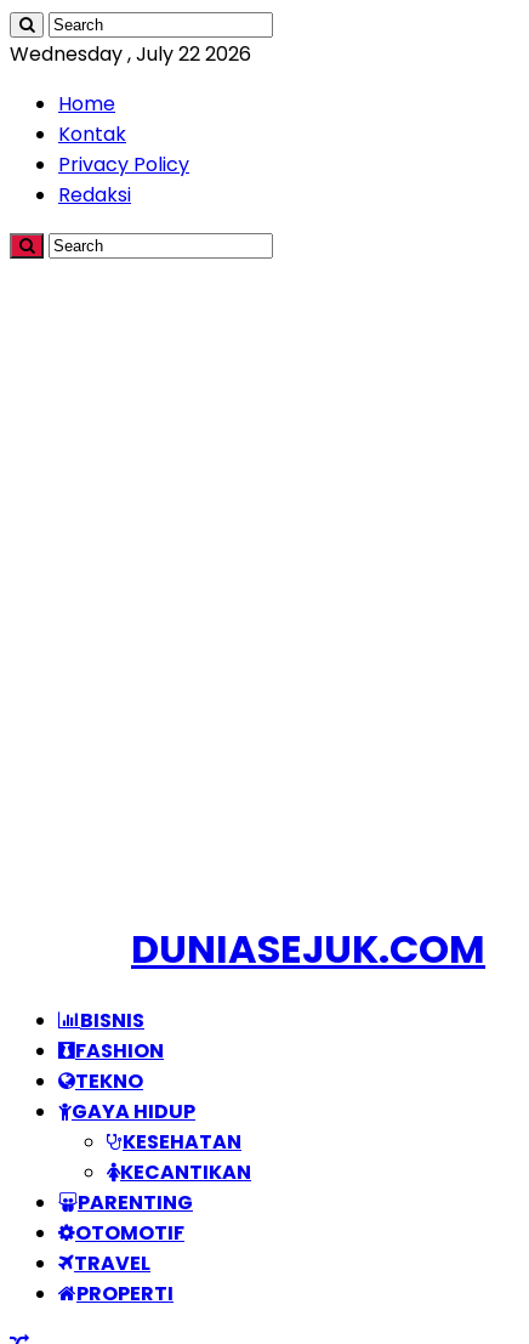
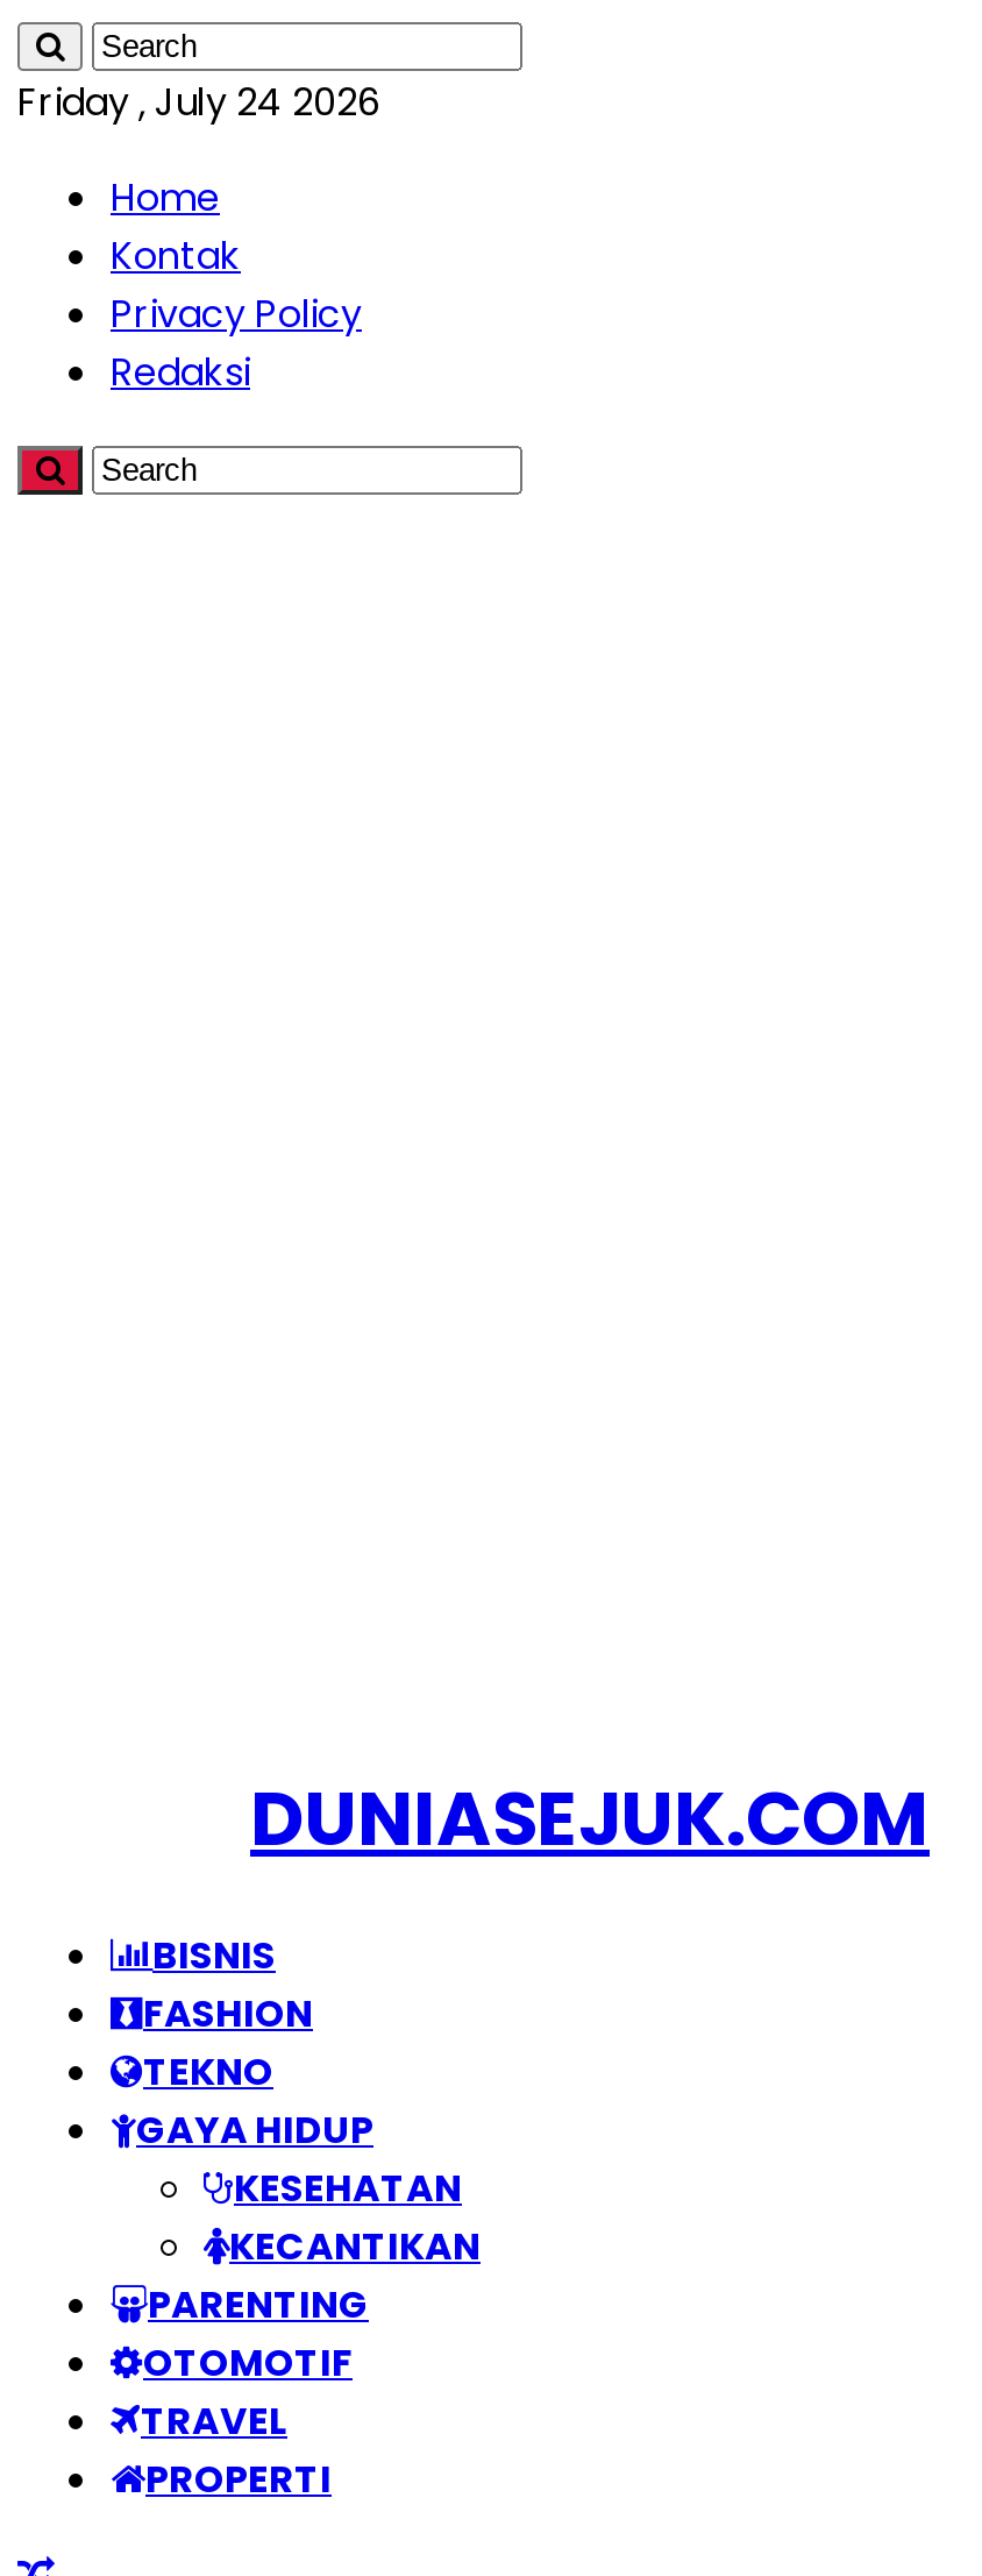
- Wednesday , July 22 2026
+ Friday , July 24 2026
